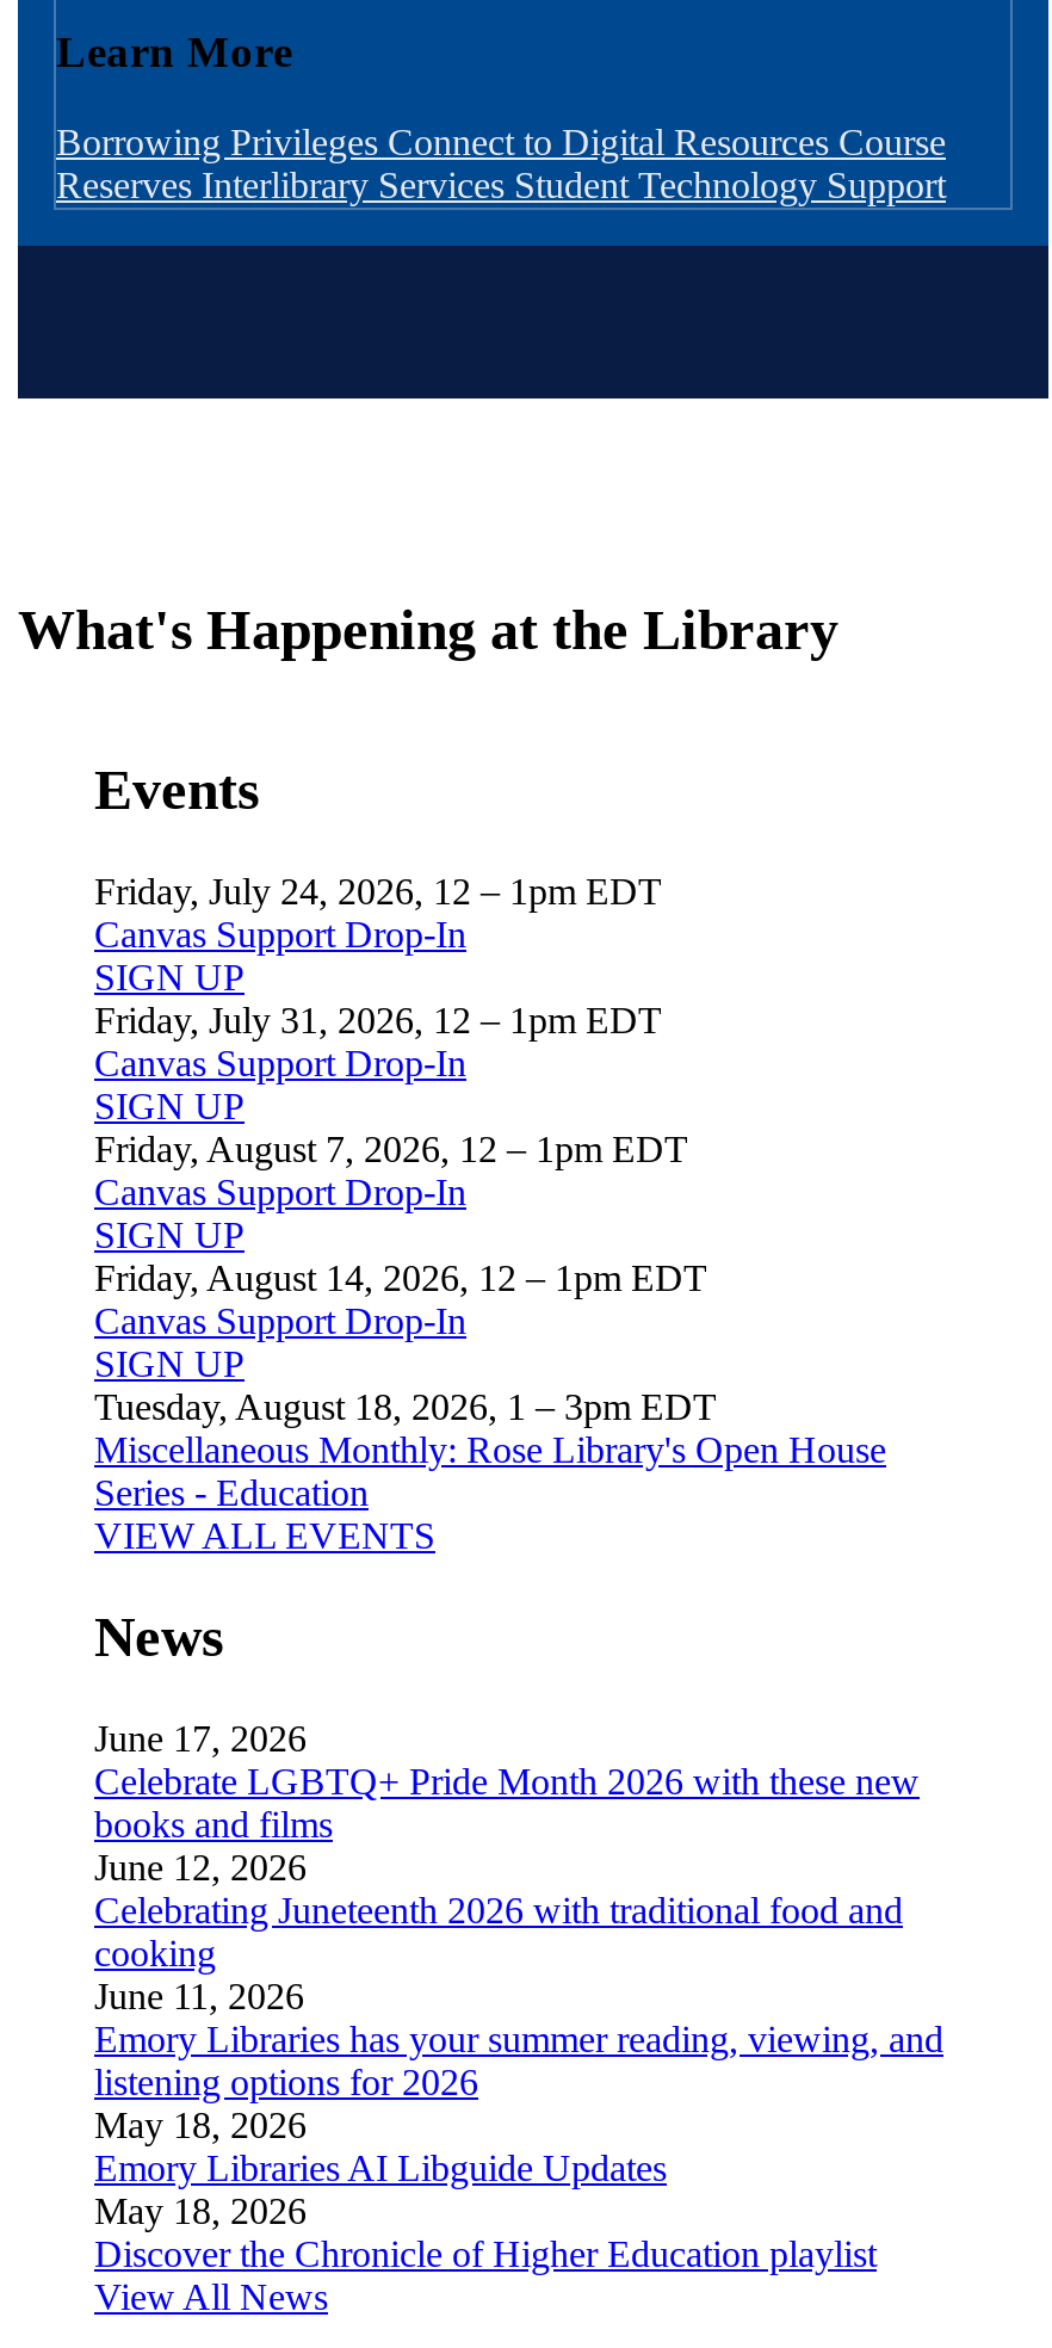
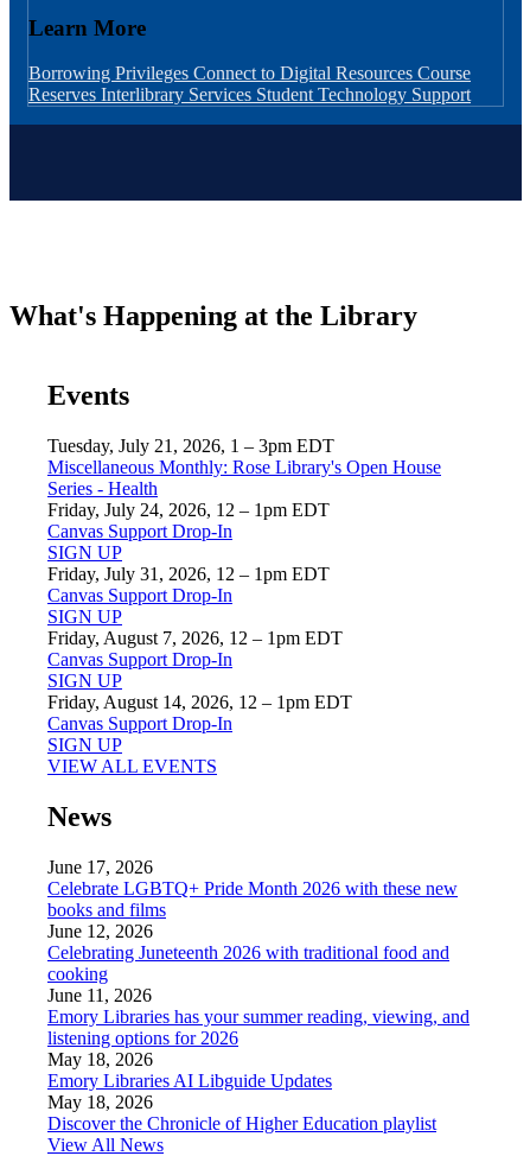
+ Tuesday, July 21, 2026, 1 – 3pm EDT
+ Series - Health

moved down: Friday, July 24, 2026, 12 – 1pm EDT | Canvas Support Drop-In | SIGN UP | ... | Canvas Support Drop-In | SIGN UP

- Tuesday, August 18, 2026, 1 – 3pm EDT
- Series - Education

moved up: Miscellaneous Monthly: Rose Library's Open House
